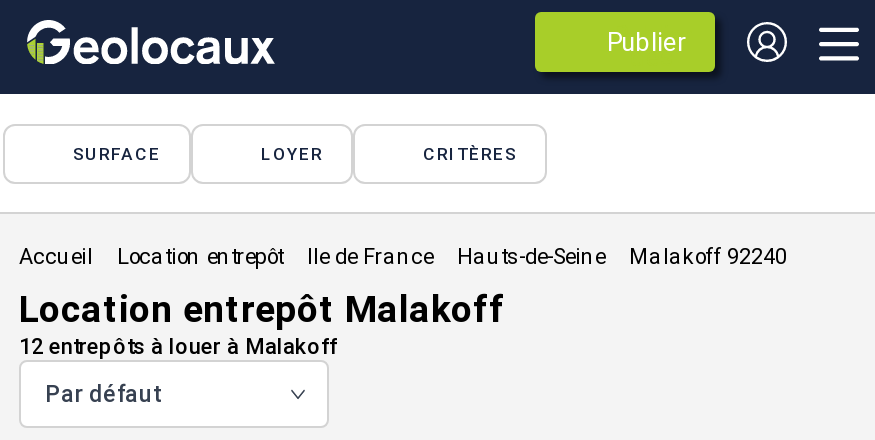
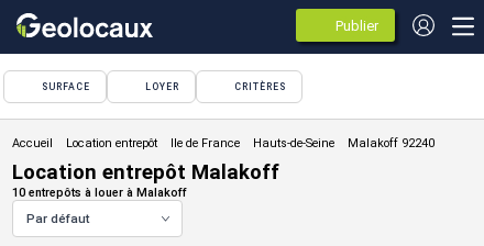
- 12 entrepôts à louer à Malakoff
+ 10 entrepôts à louer à Malakoff
